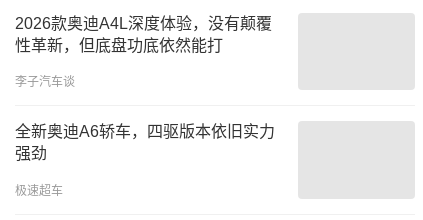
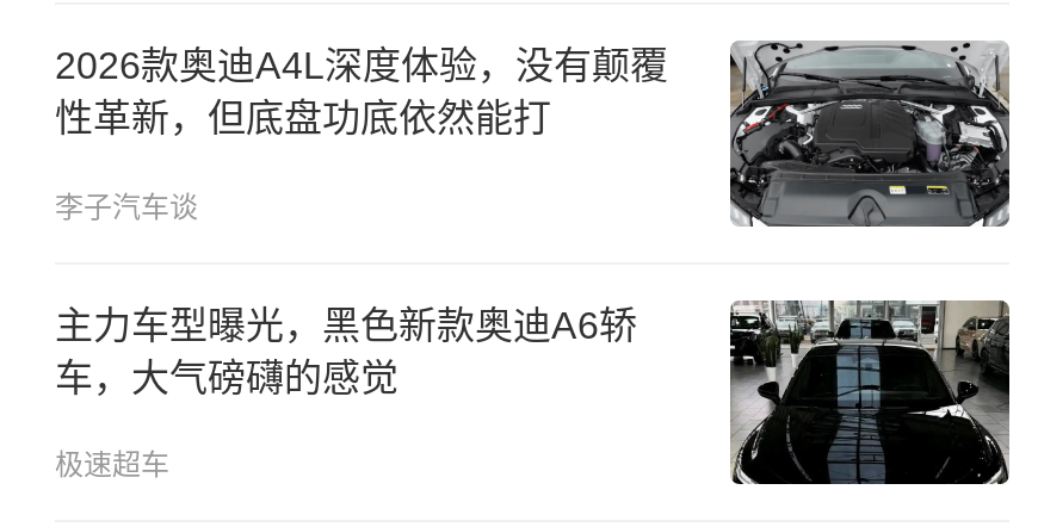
+ [image]

+ [image]

- 全新奥迪A6轿车，四驱版本依旧实力
- 强劲
+ 主力车型曝光，黑色新款奥迪A6轿
+ 车，大气磅礴的感觉
